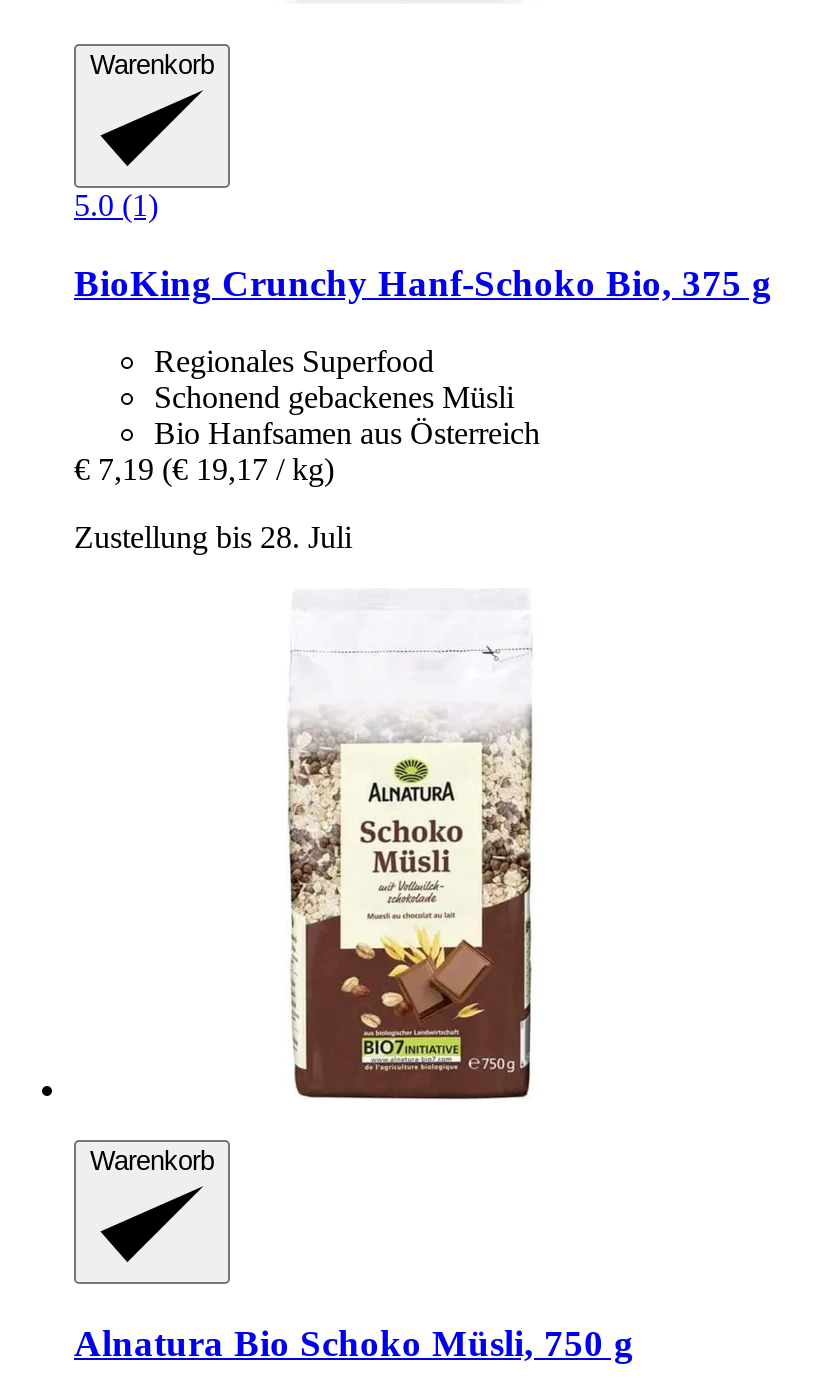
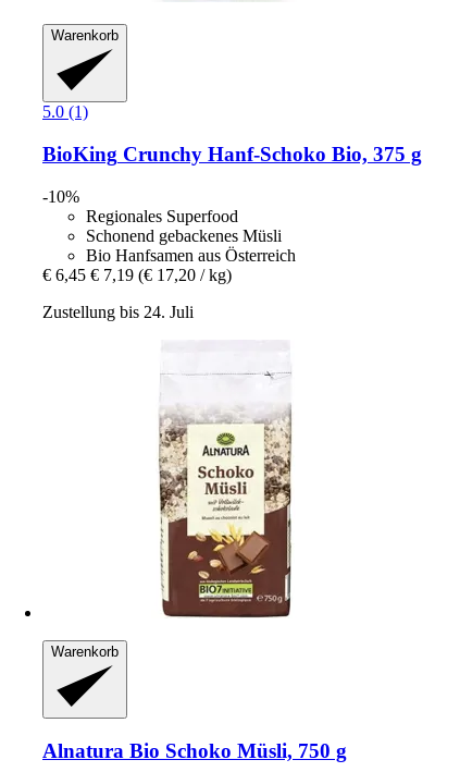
+ -10%

- € 7,19 (€ 19,17 / kg)
+ € 6,45 € 7,19 (€ 17,20 / kg)

- Zustellung bis 28. Juli
+ Zustellung bis 24. Juli
